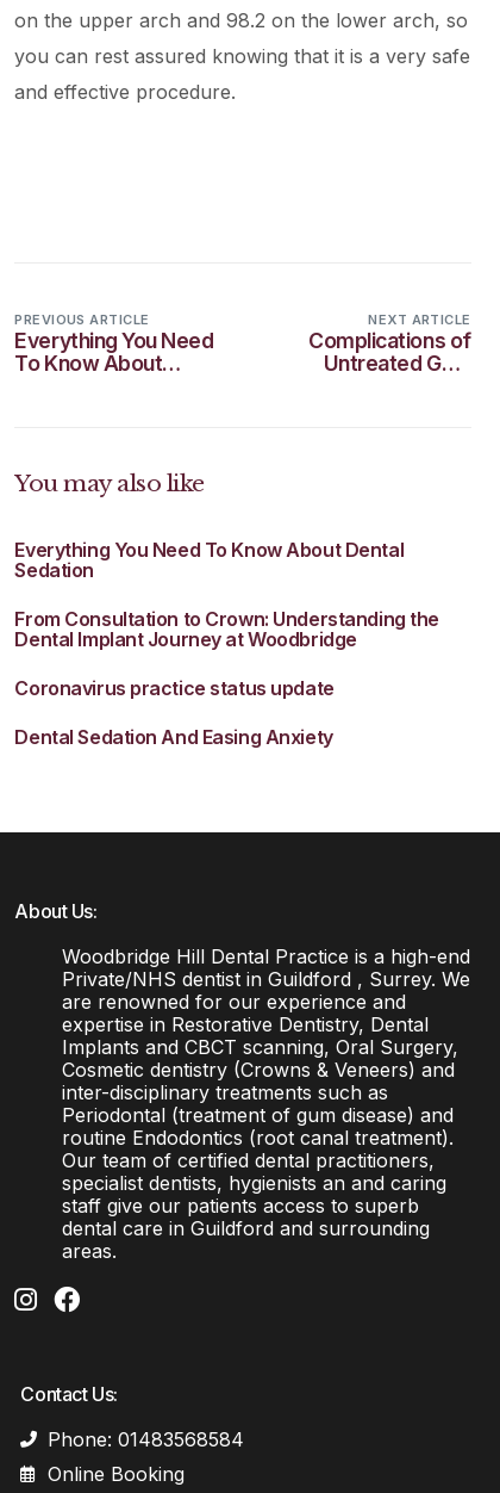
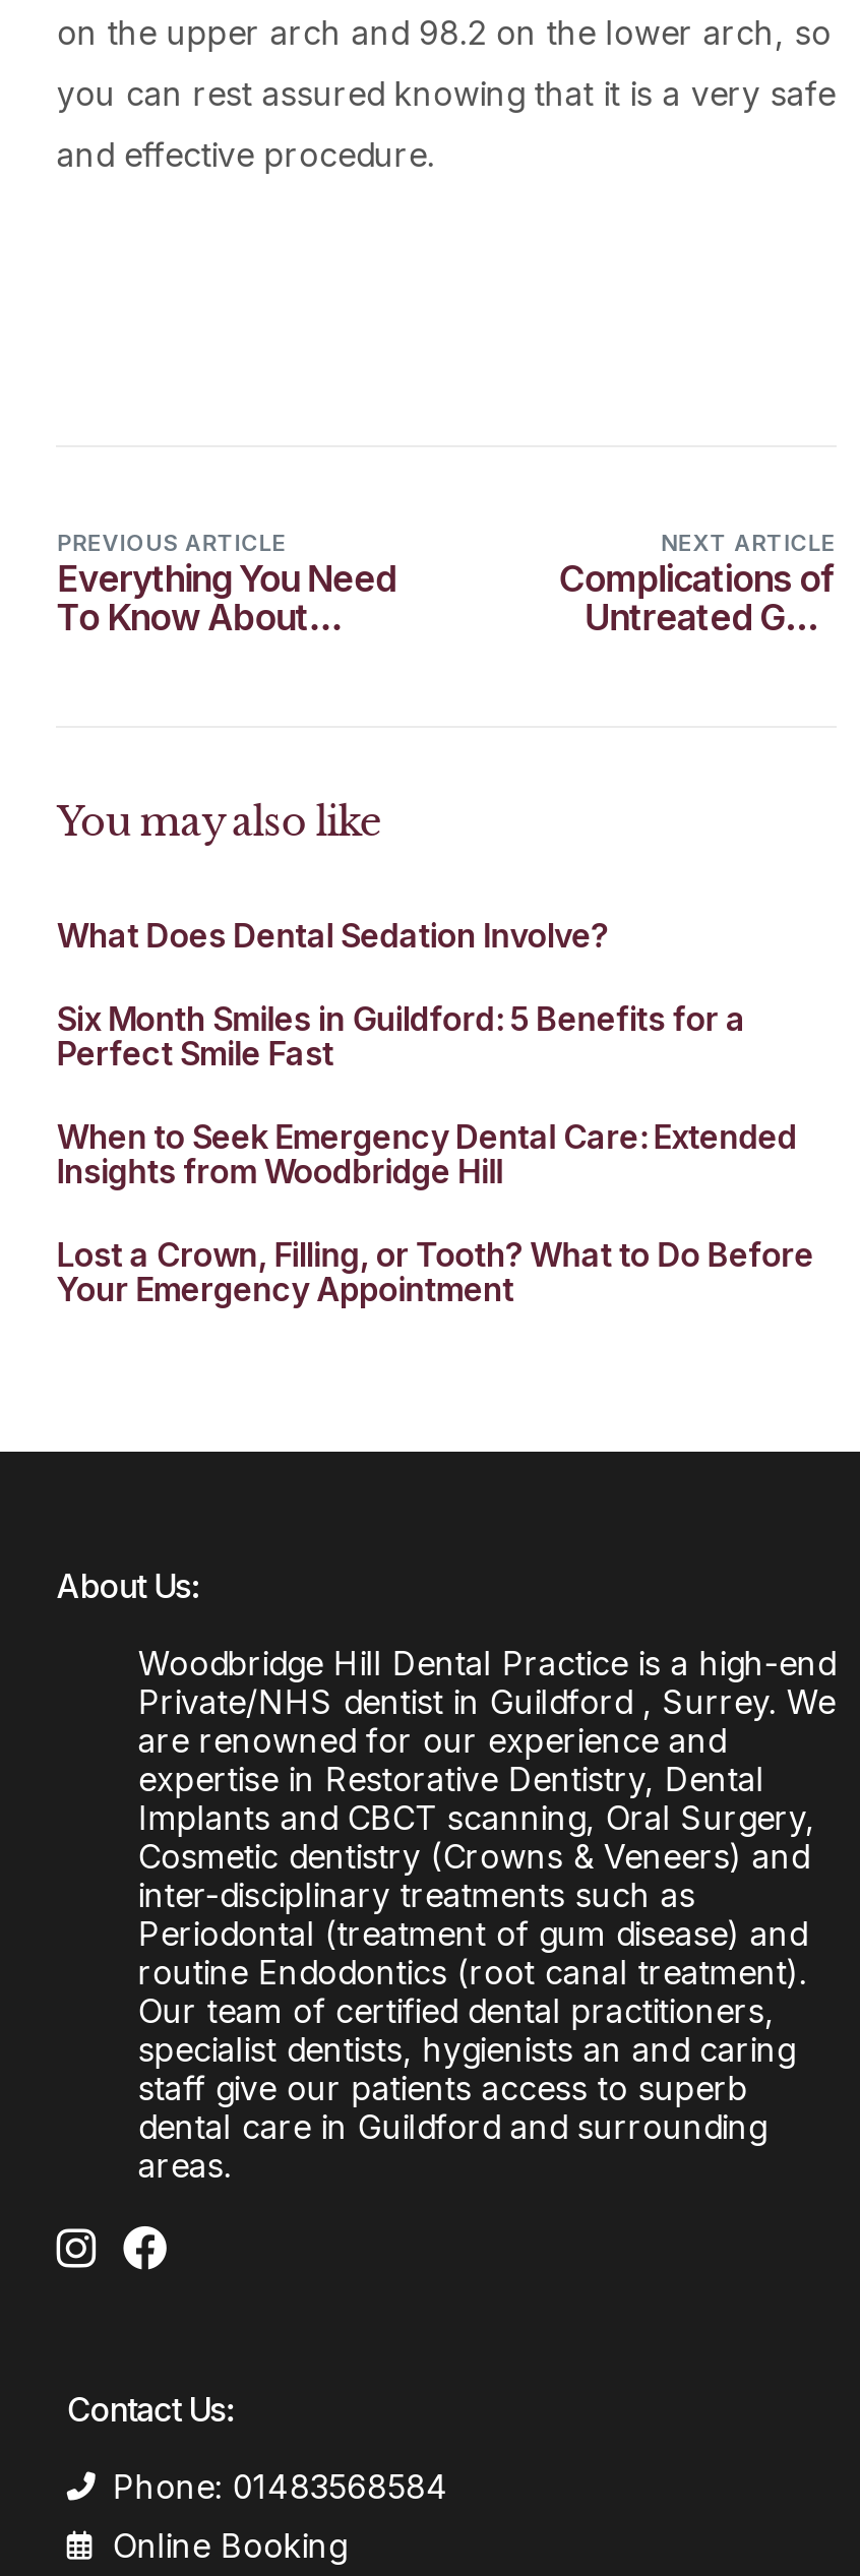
- Everything You Need To Know About Dental
- Sedation
+ What Does Dental Sedation Involve?

- From Consultation to Crown: Understanding the
- Dental Implant Journey at Woodbridge
+ Six Month Smiles in Guildford: 5 Benefits for a
+ Perfect Smile Fast

- Coronavirus practice status update
+ When to Seek Emergency Dental Care: Extended
+ Insights from Woodbridge Hill

- Dental Sedation And Easing Anxiety
+ Lost a Crown, Filling, or Tooth? What to Do Before
+ Your Emergency Appointment
